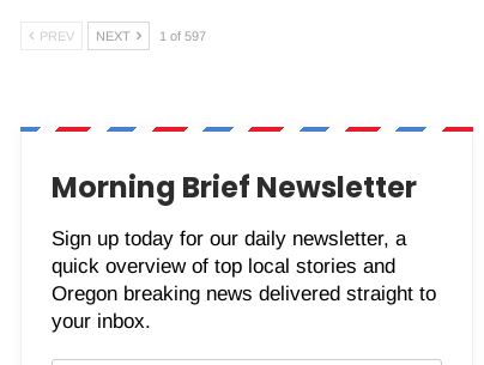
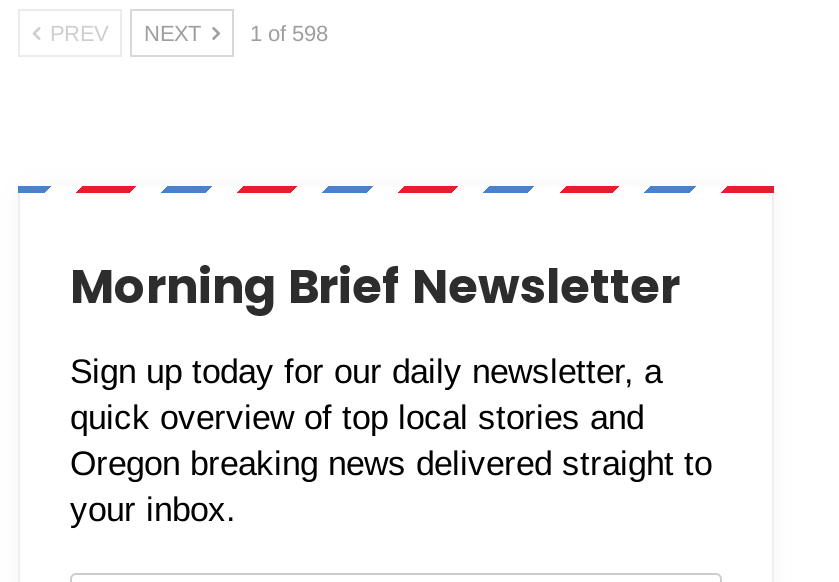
- PREV NEXT 1 of 597
+ PREV NEXT 1 of 598
